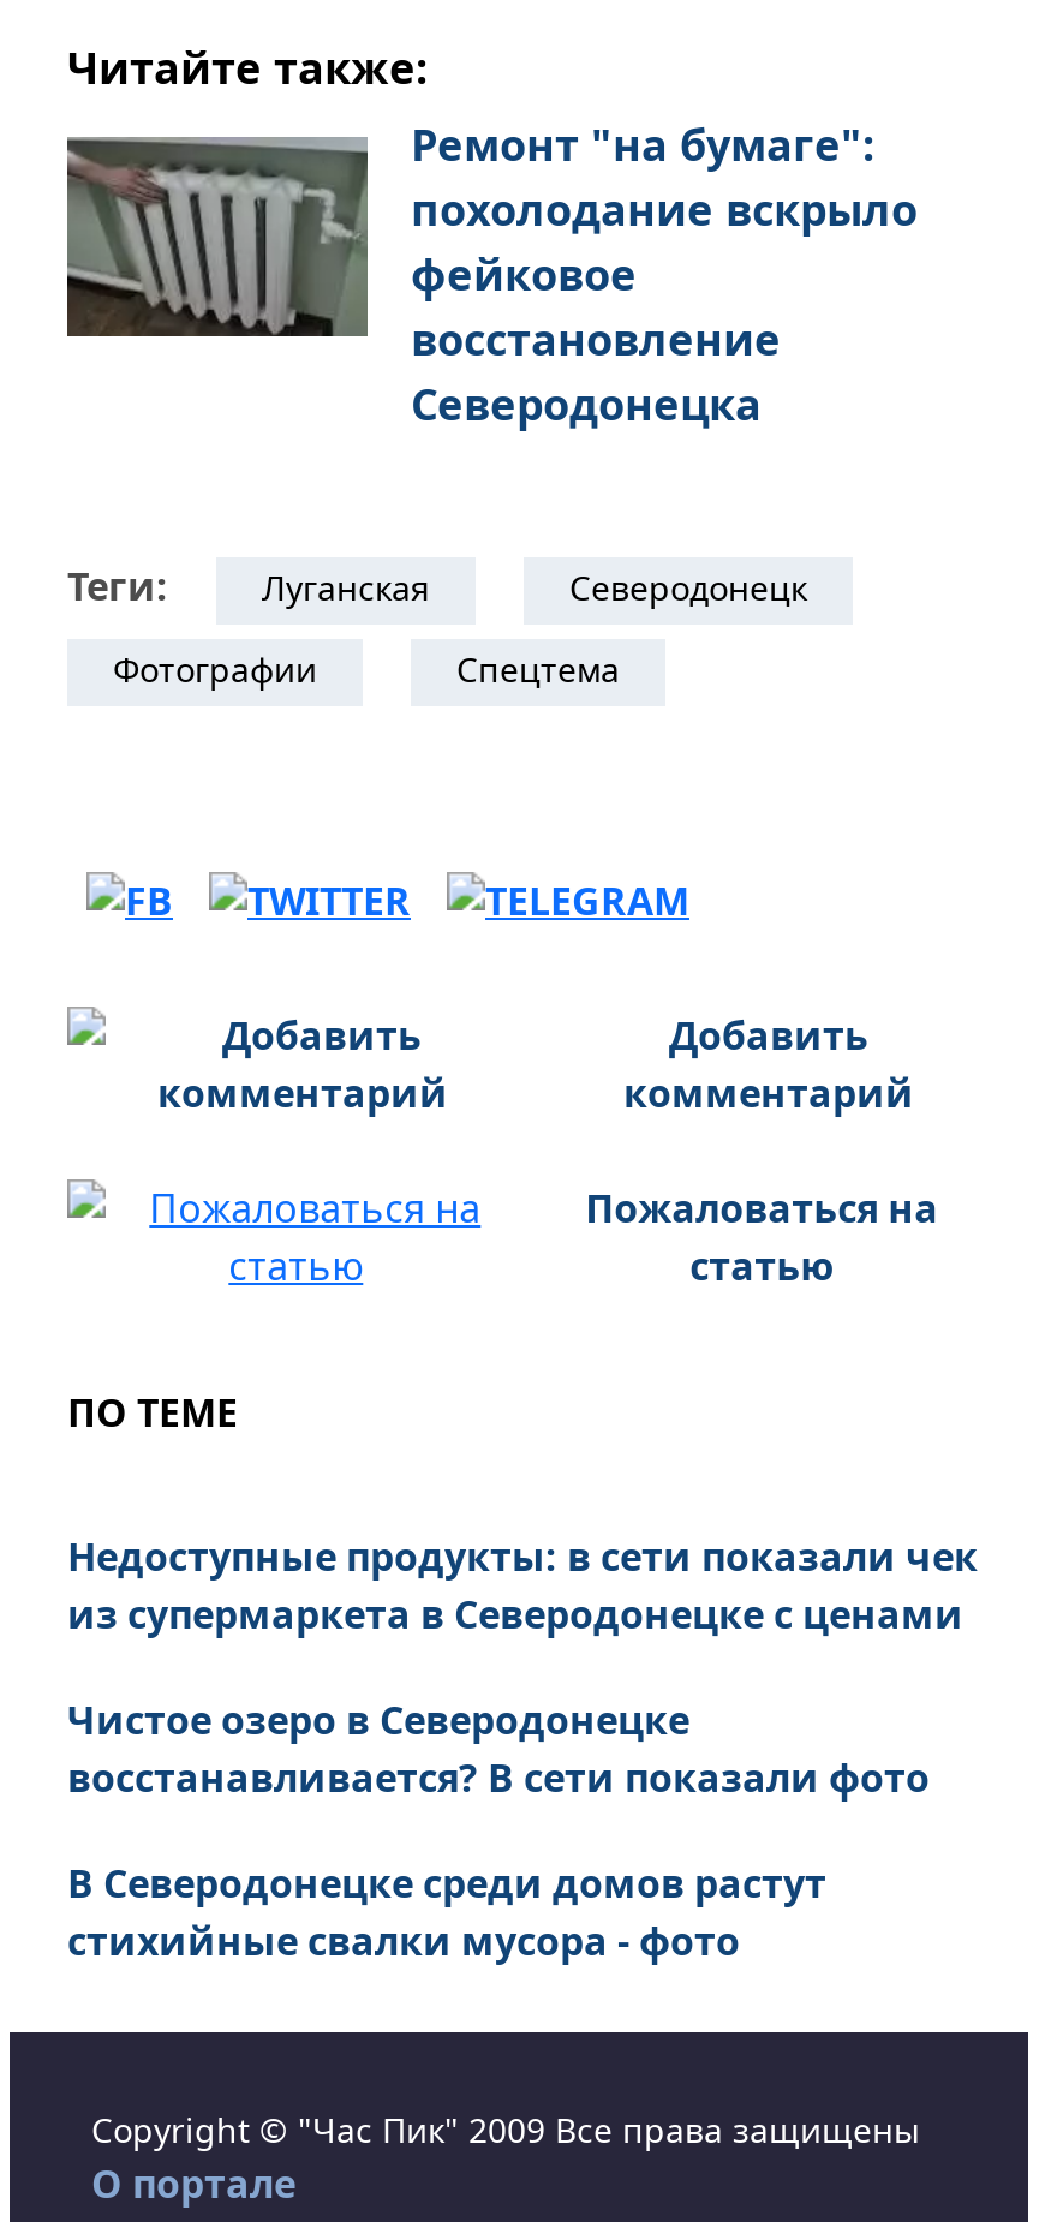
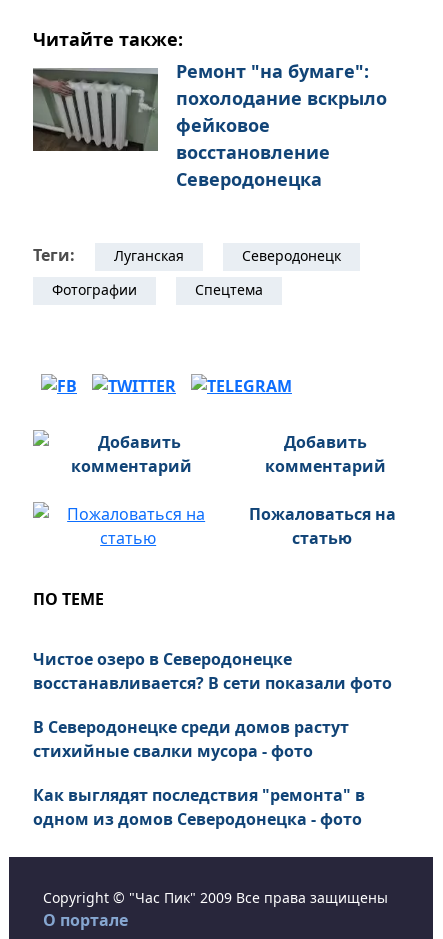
- Недоступные продукты: в сети показали чек
- из супермаркета в Северодонецке с ценами

moved up: Чистое озеро в Северодонецке | восстанавливается? В сети показали фото | В Северодонецке среди домов растут | стихийные свалки мусора - фото

+ Как выглядят последствия "ремонта" в
+ одном из домов Северодонецка - фото
